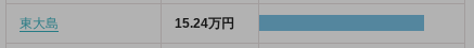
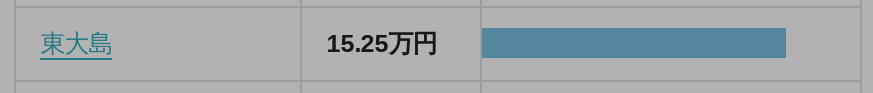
- 15.24万円
+ 15.25万円
